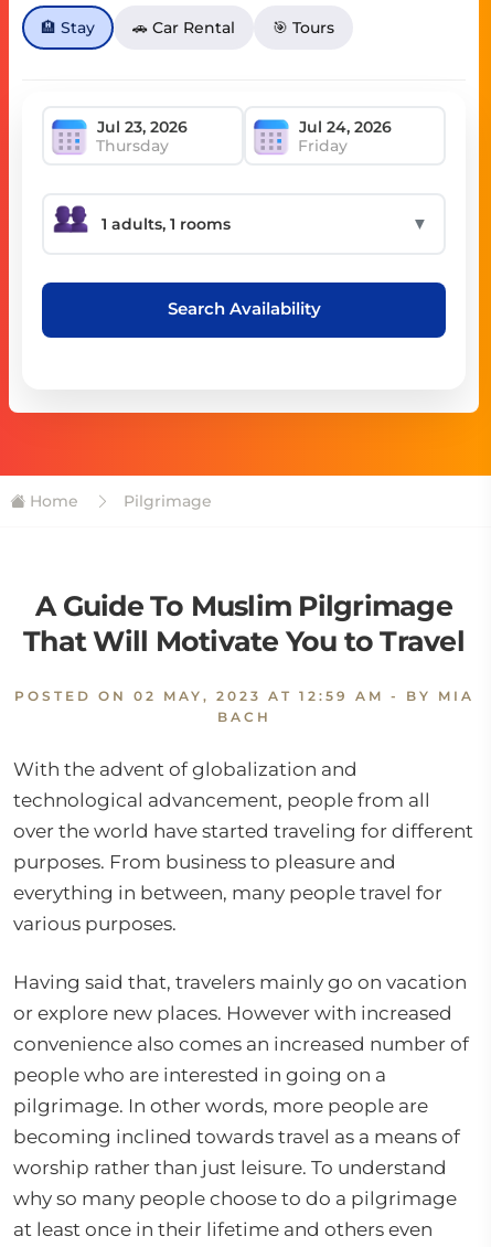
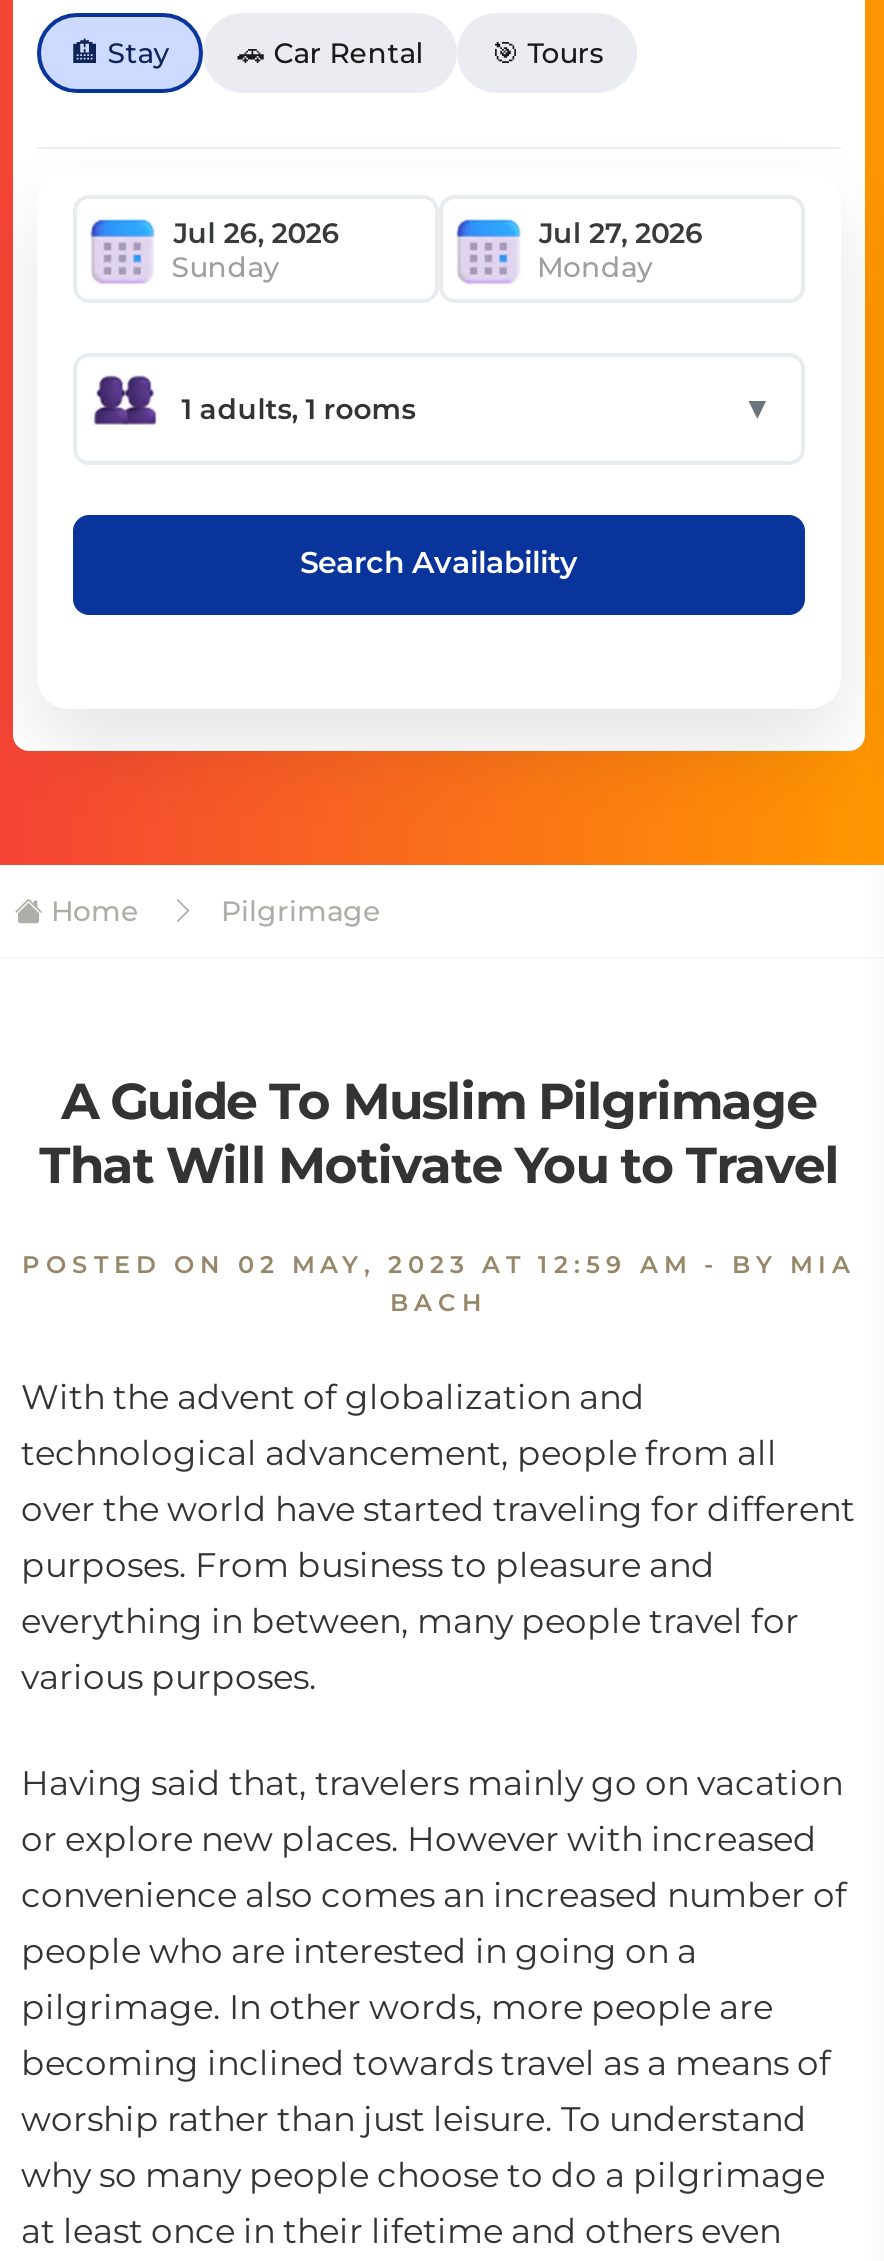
- Thursday
- Friday
+ Sunday
+ Monday
